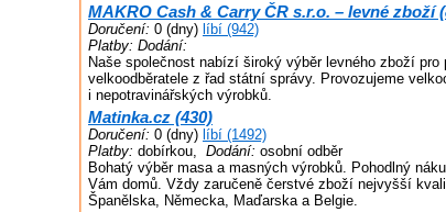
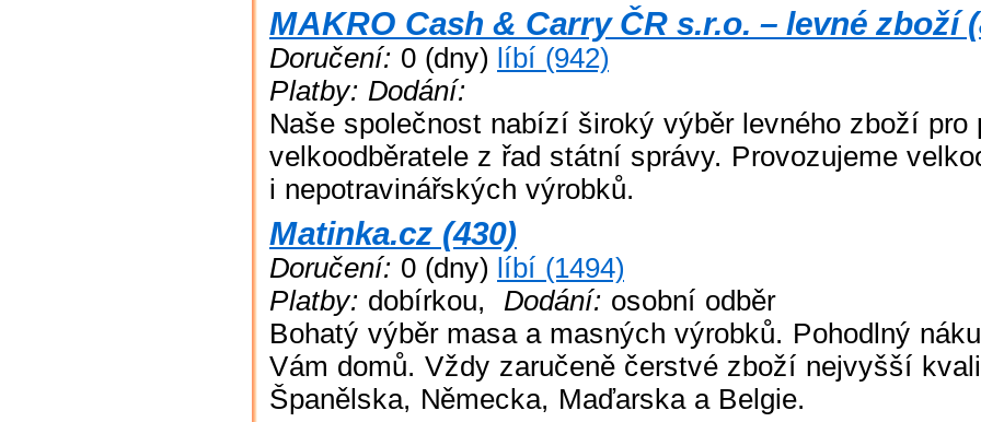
- Doručení: 0 (dny) líbí (1492)
+ Doručení: 0 (dny) líbí (1494)
